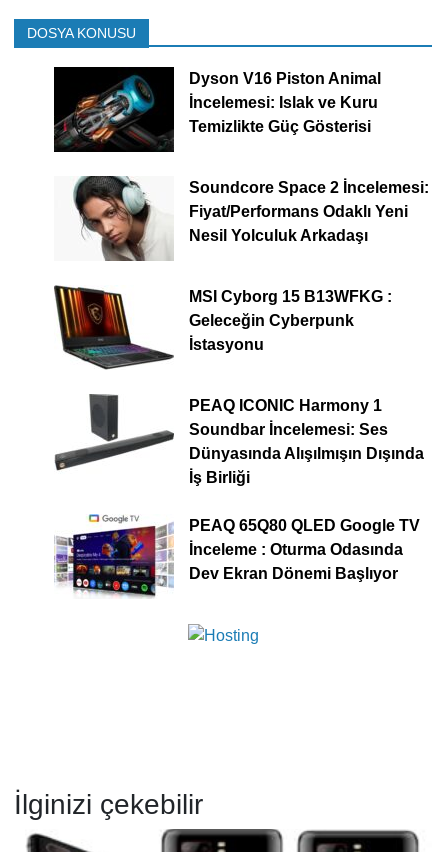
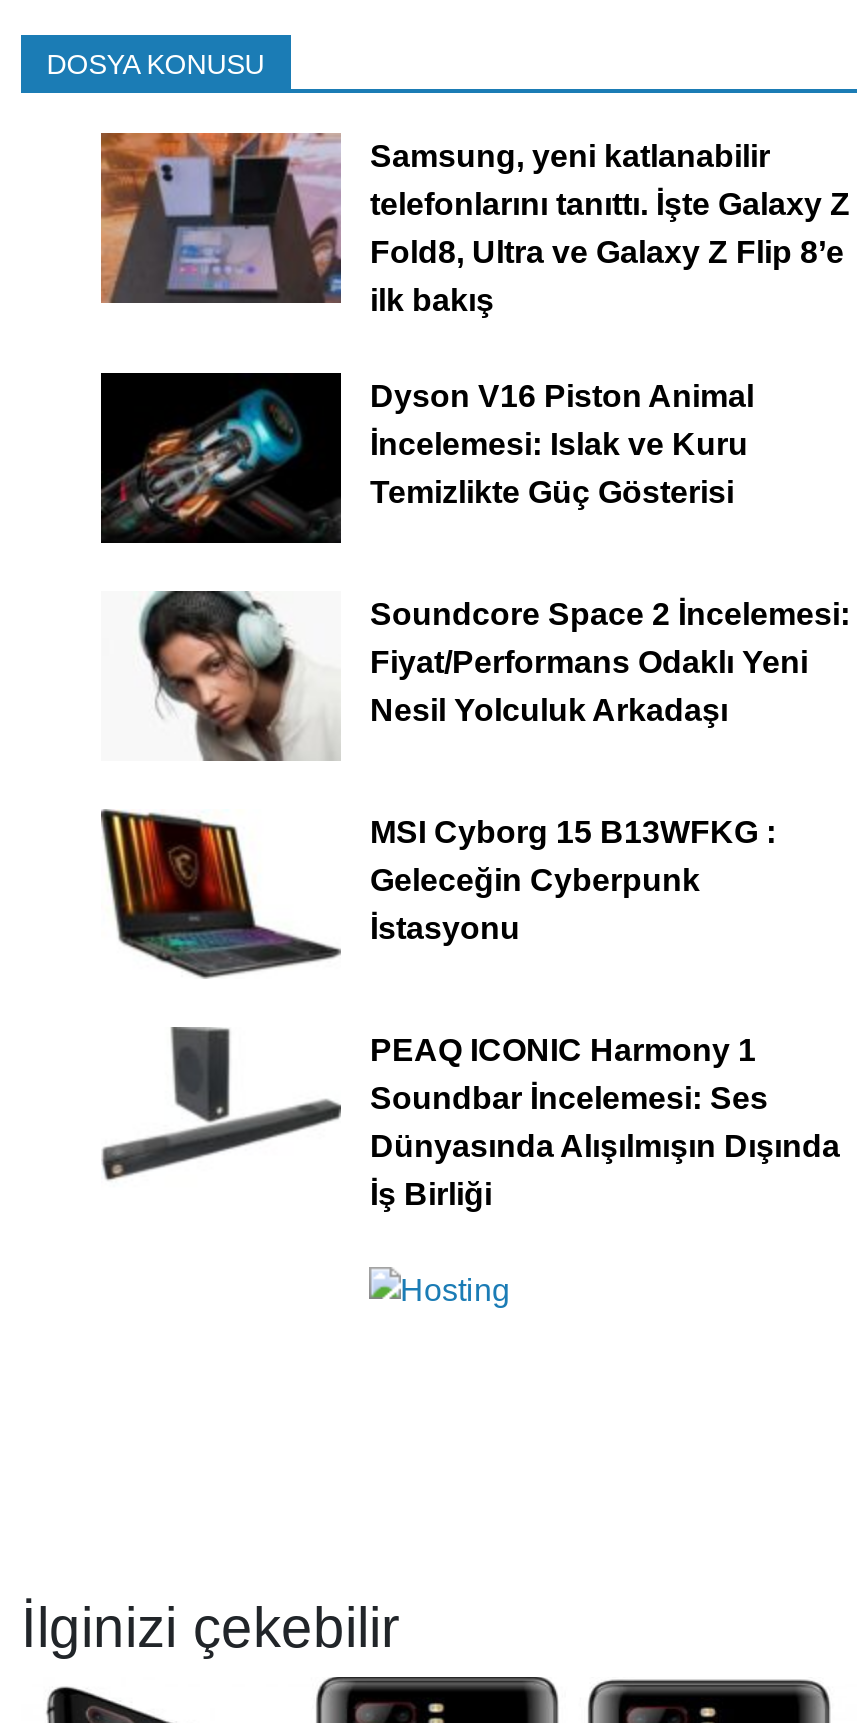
+ [image]
+ Samsung, yeni katlanabilir
+ telefonlarını tanıttı. İşte Galaxy Z
+ Fold8, Ultra ve Galaxy Z Flip 8’e
+ ilk bakış

moved down: [image] | Dyson V16 Piston Animal | İncelemesi: Islak ve Kuru | ... | Dünyasında Alışılmışın Dışında | İş Birliği

- [image]
- PEAQ 65Q80 QLED Google TV
- İnceleme : Oturma Odasında
- Dev Ekran Dönemi Başlıyor
